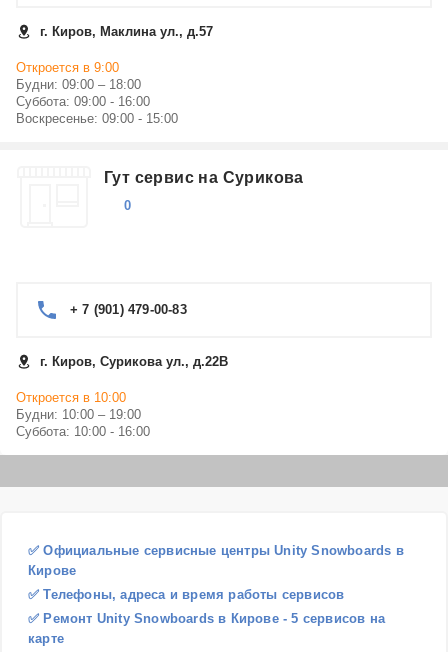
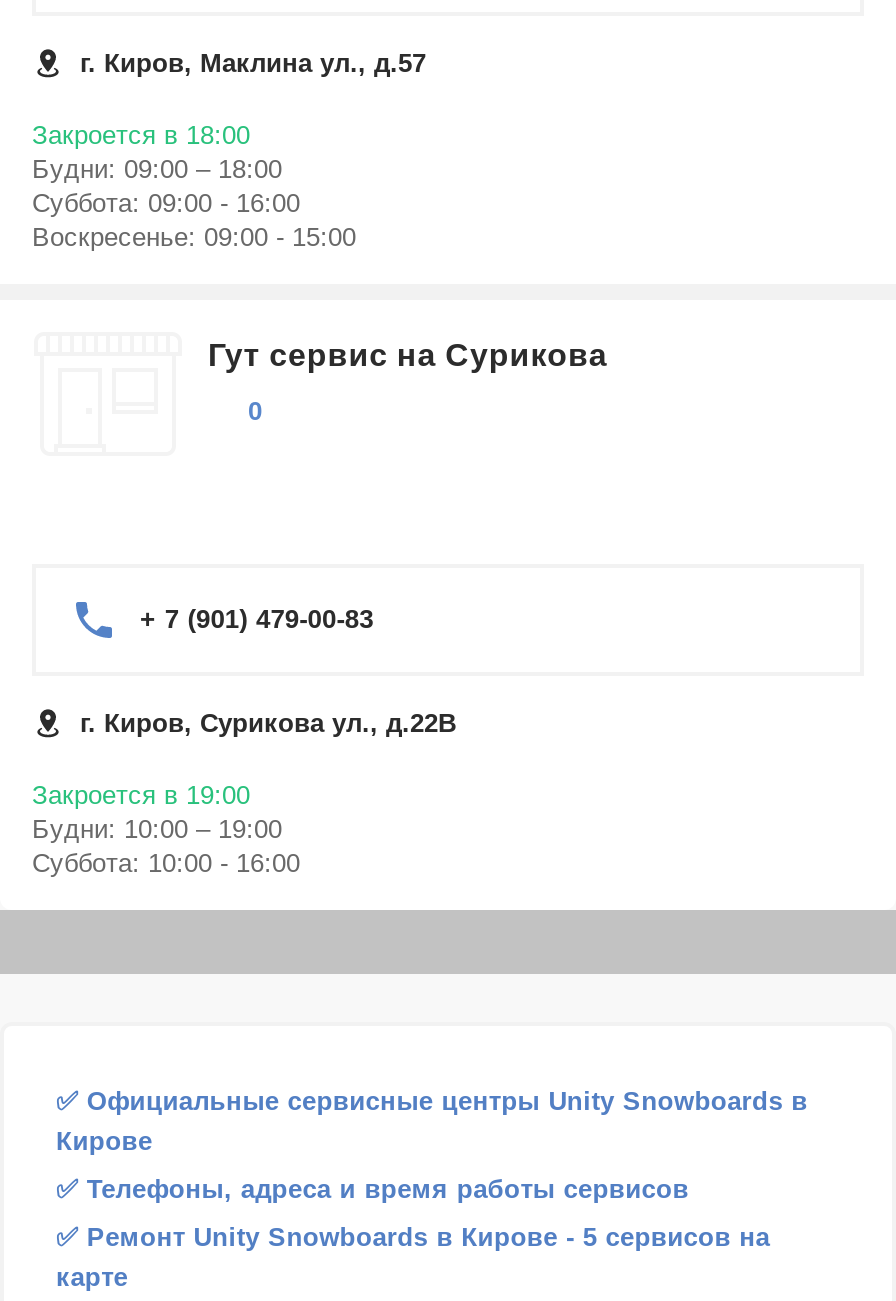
- Откроется в 9:00
+ Закроется в 18:00

- Откроется в 10:00
+ Закроется в 19:00
